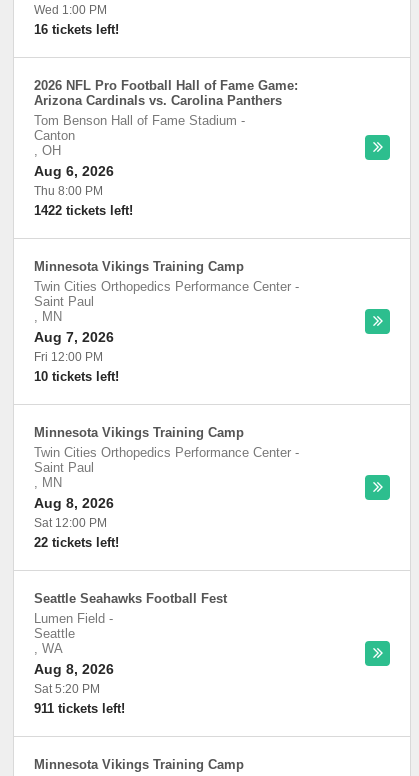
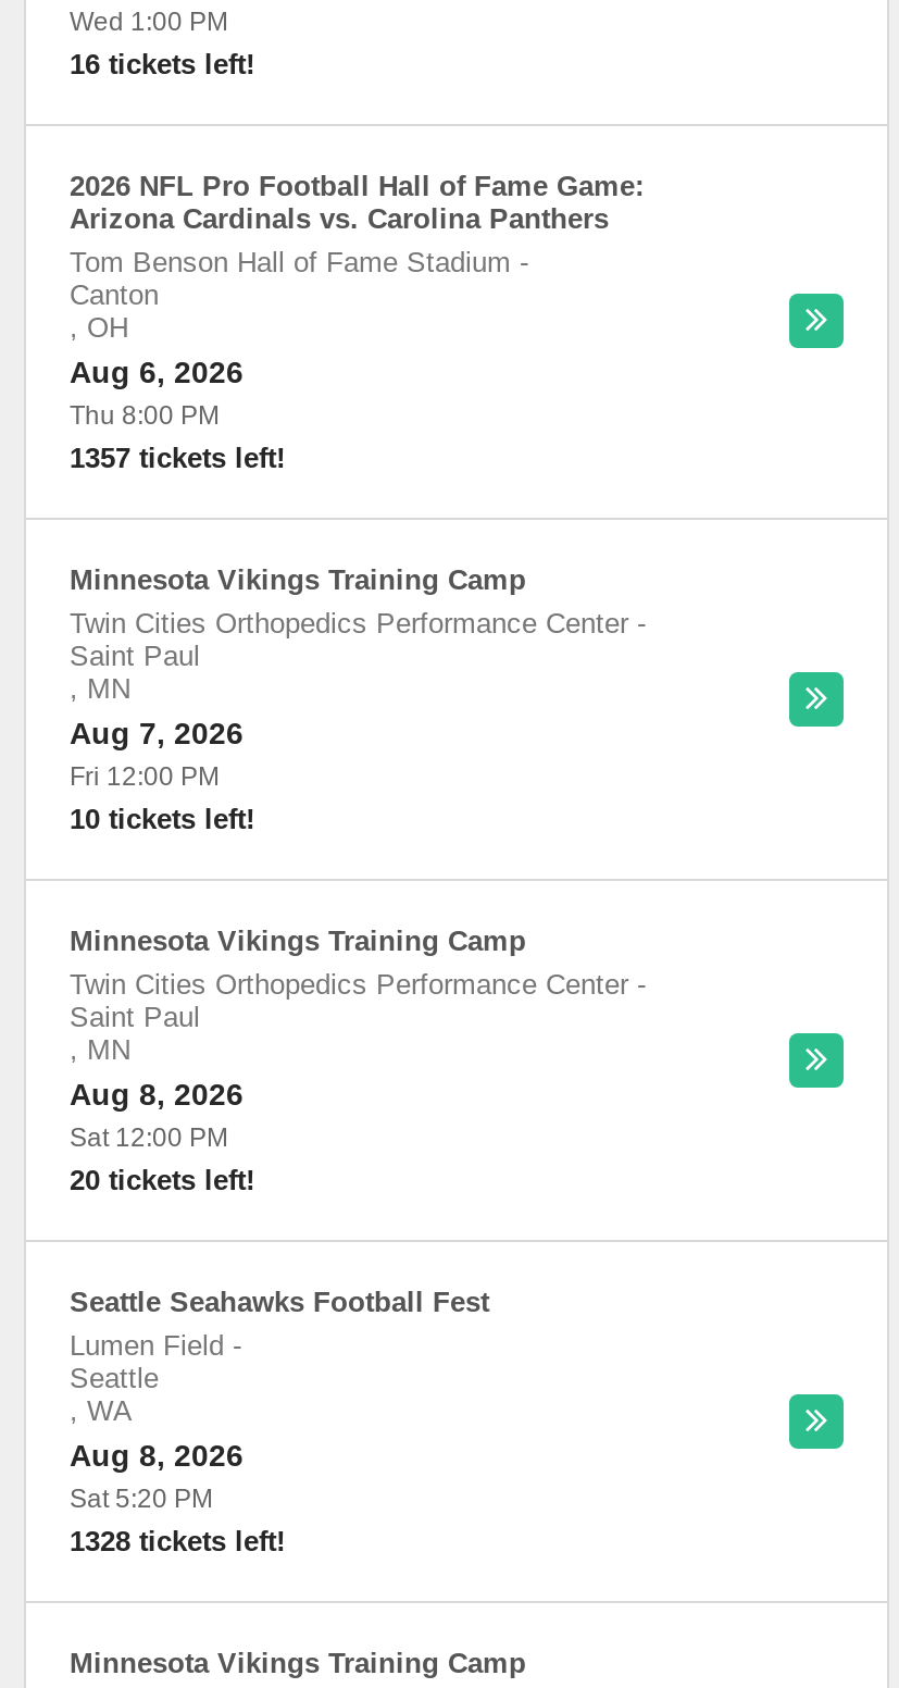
- 1422 tickets left!
+ 1357 tickets left!

- 22 tickets left!
+ 20 tickets left!

- 911 tickets left!
+ 1328 tickets left!
